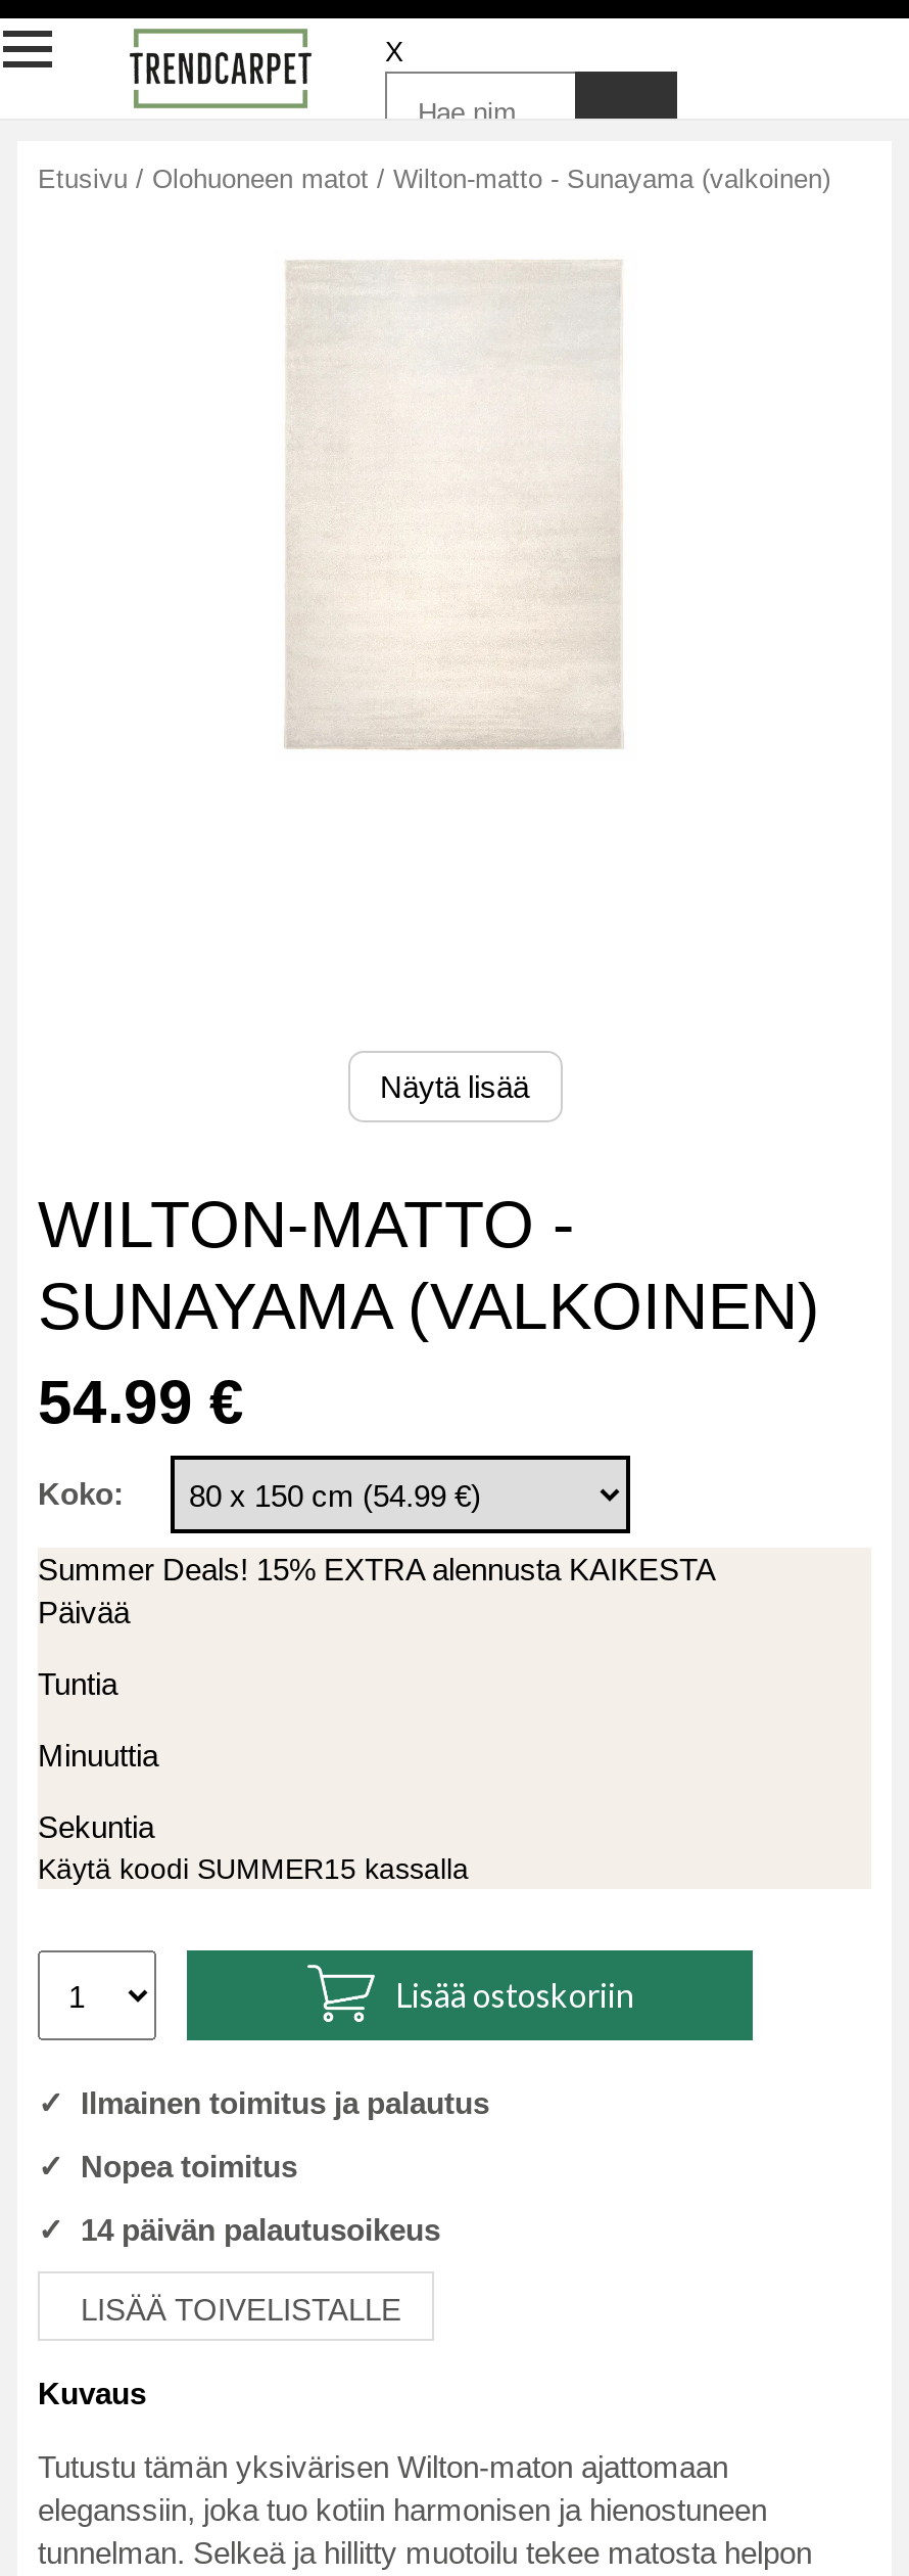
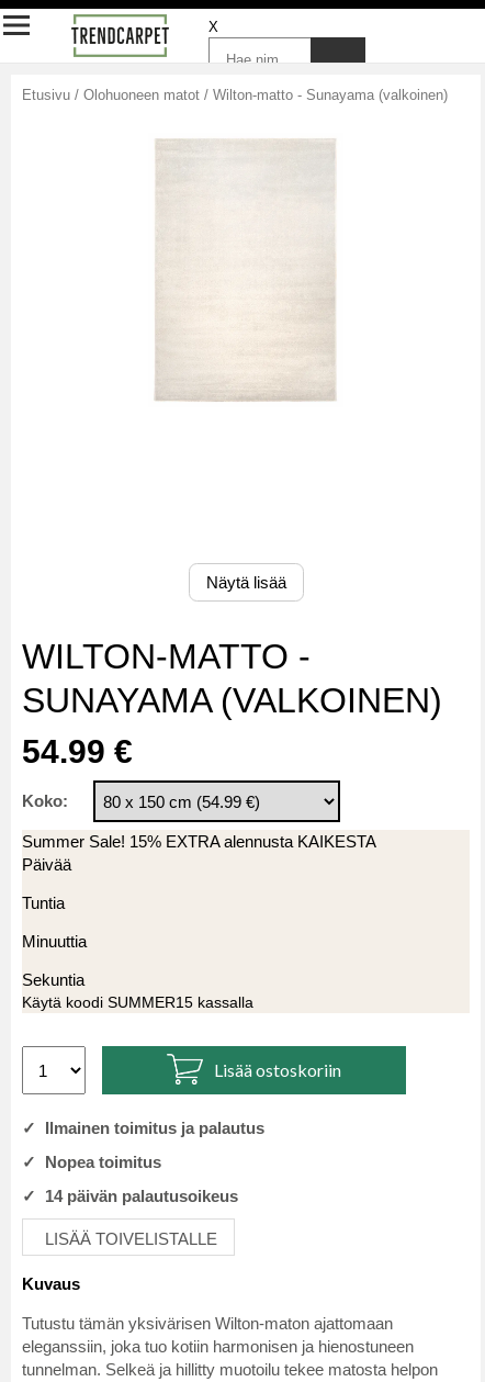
- Summer Deals! 15% EXTRA alennusta KAIKESTA
+ Summer Sale! 15% EXTRA alennusta KAIKESTA
